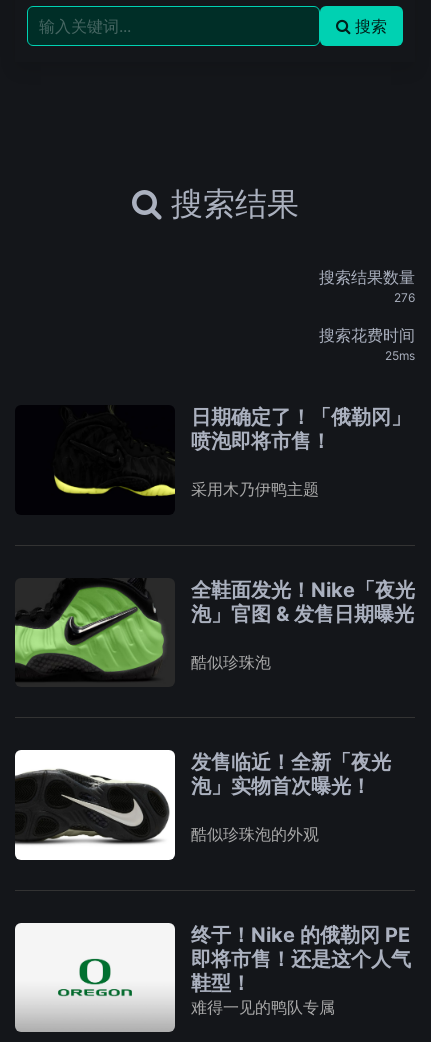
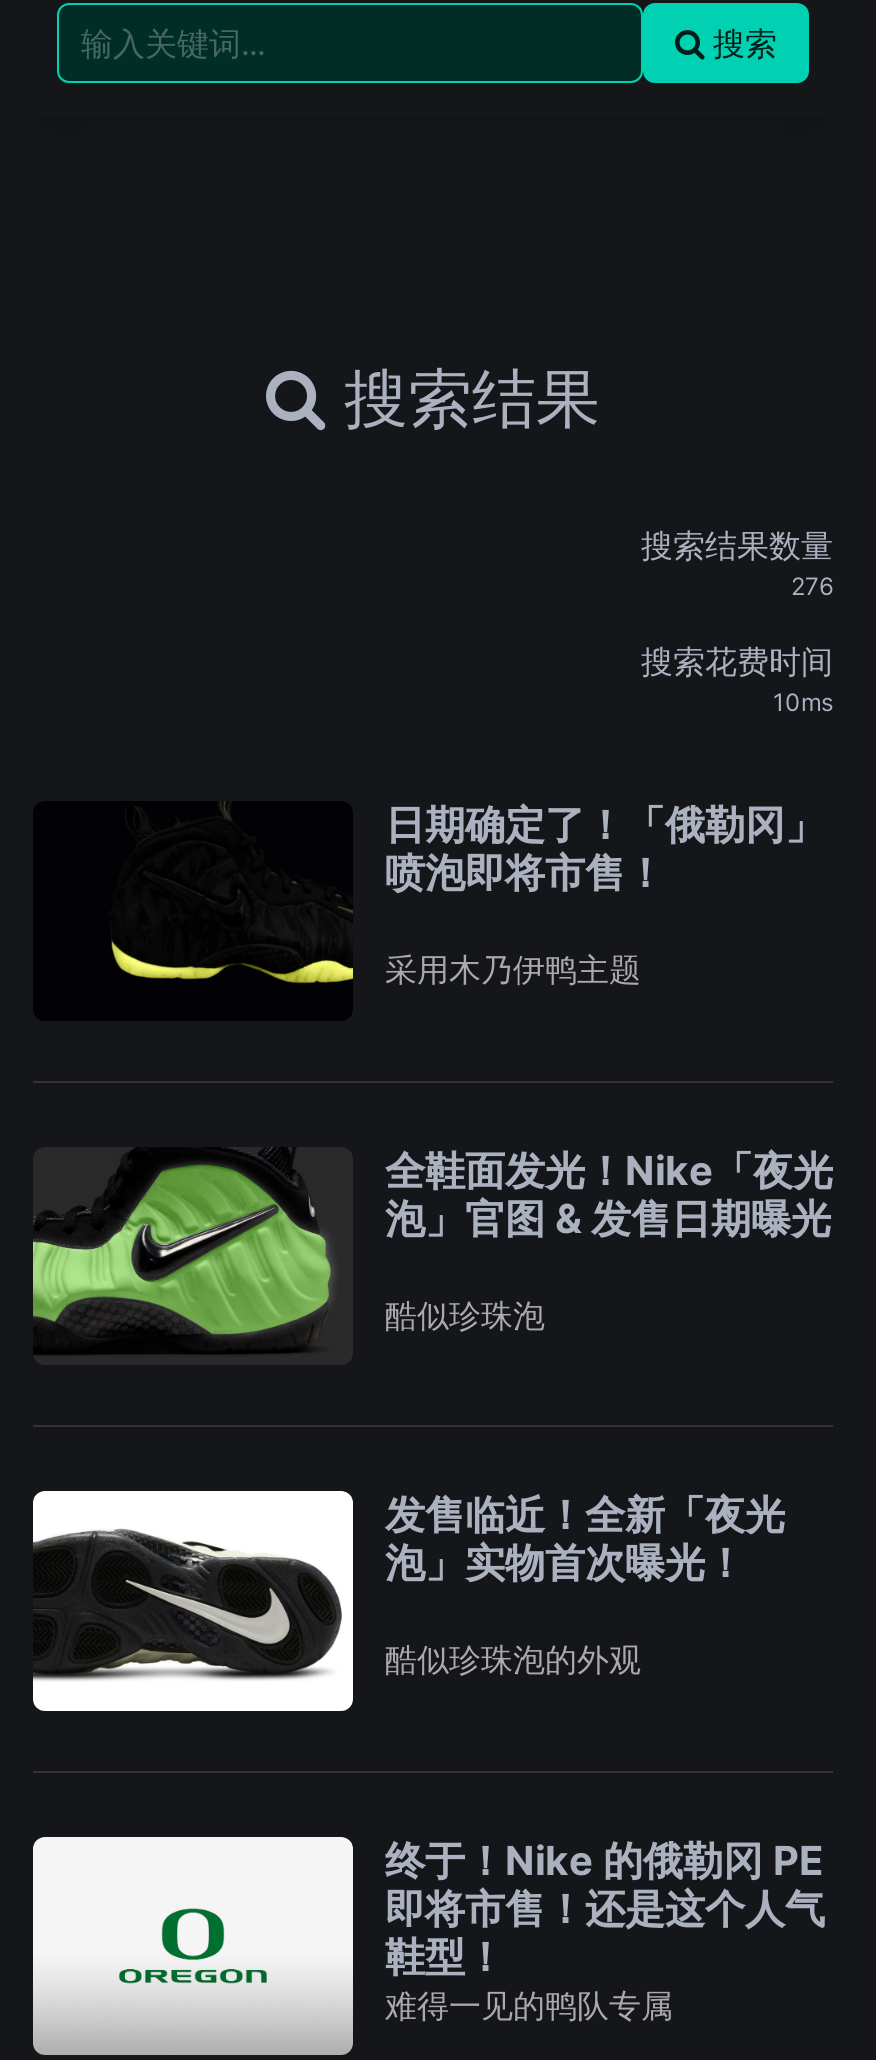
- 25ms
+ 10ms
